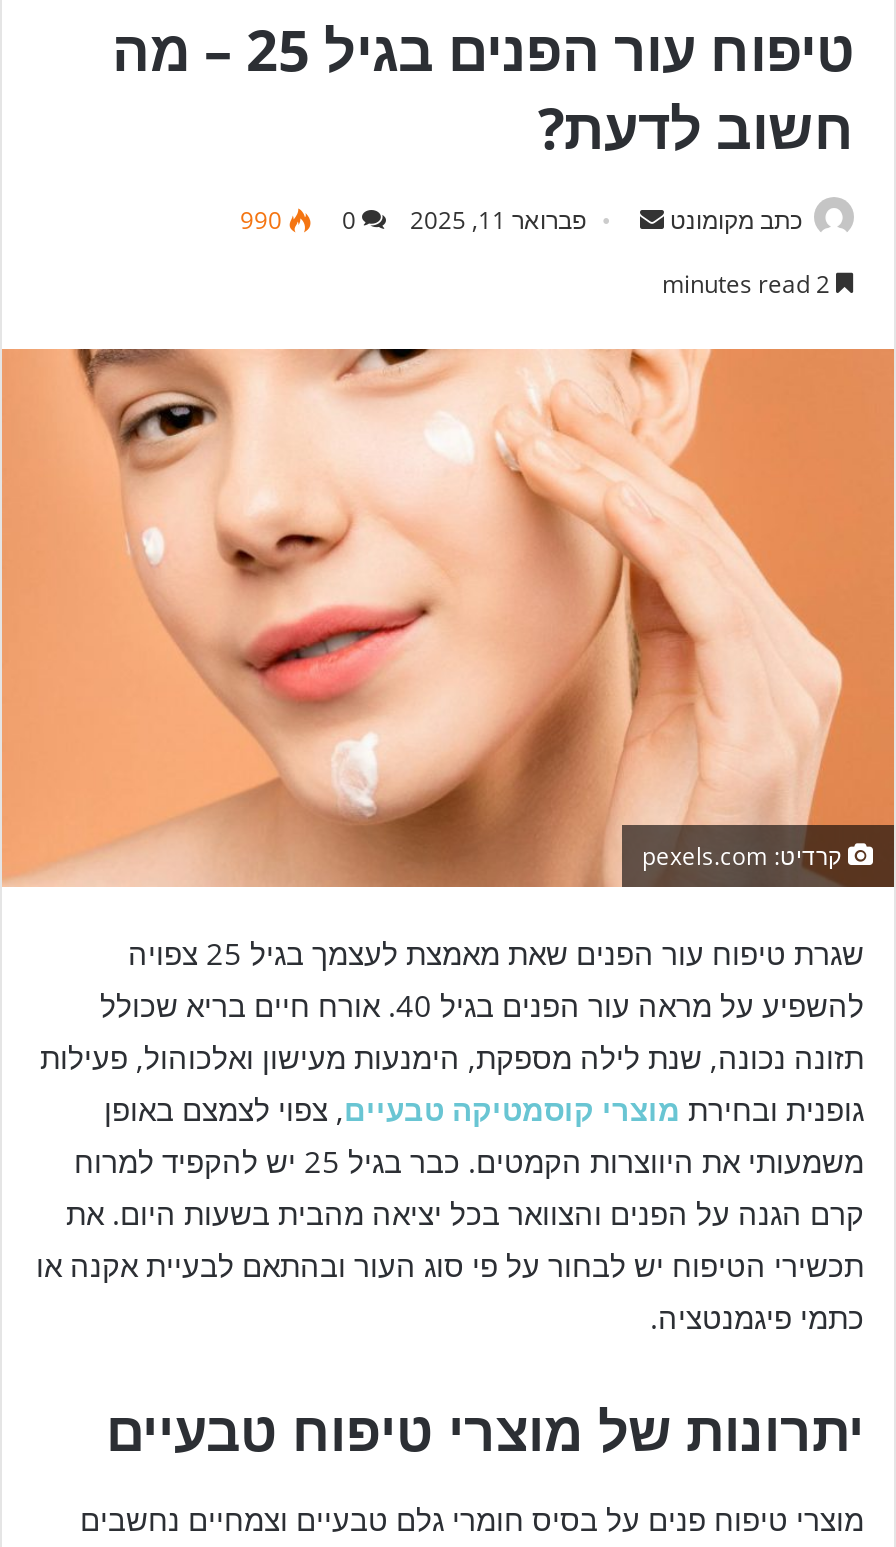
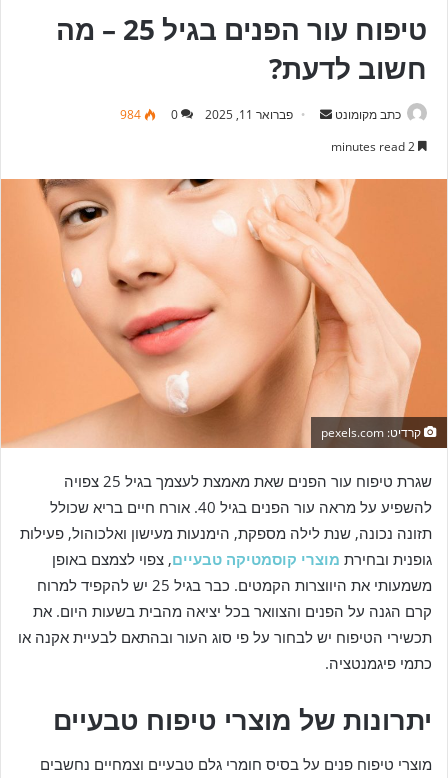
- 990 0
+ 984 0
